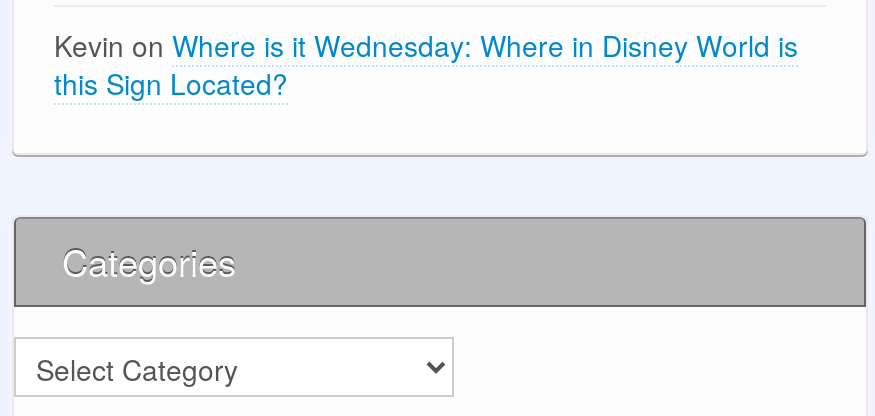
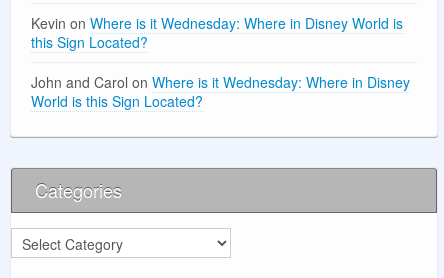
+ John and Carol on Where is it Wednesday: Where in Disney
+ World is this Sign Located?
